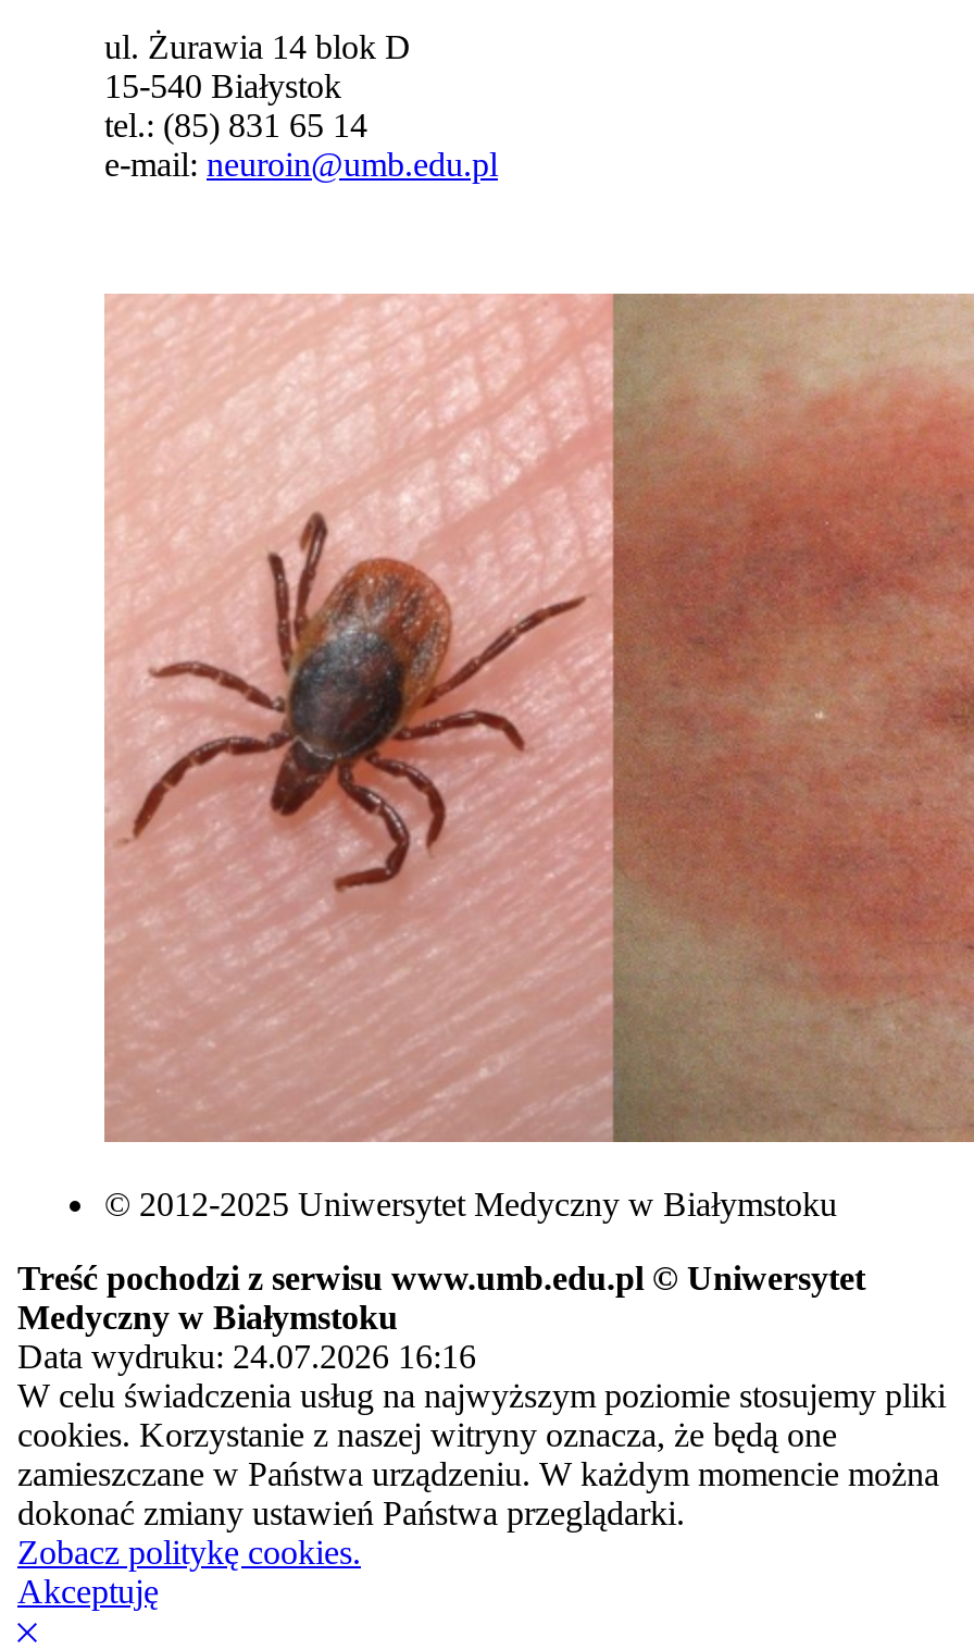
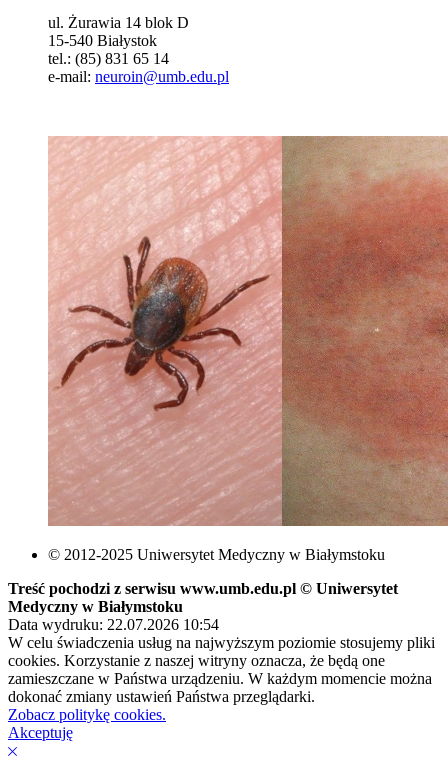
- Data wydruku: 24.07.2026 16:16
+ Data wydruku: 22.07.2026 10:54
